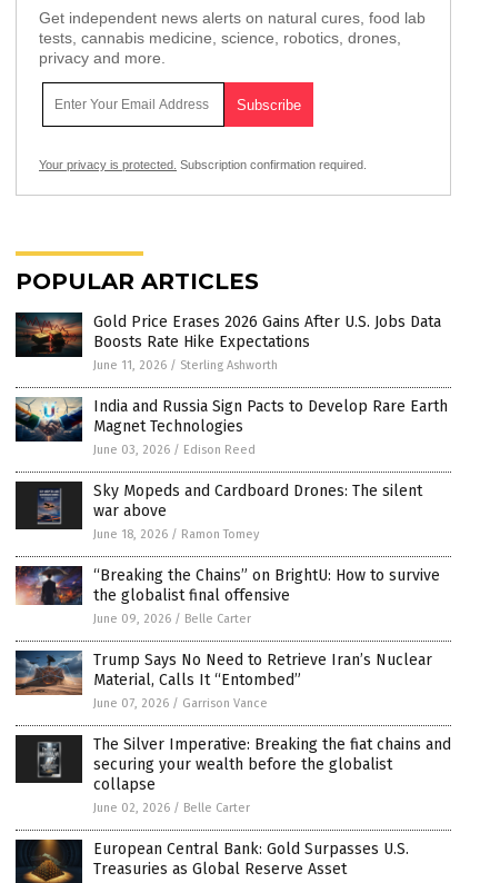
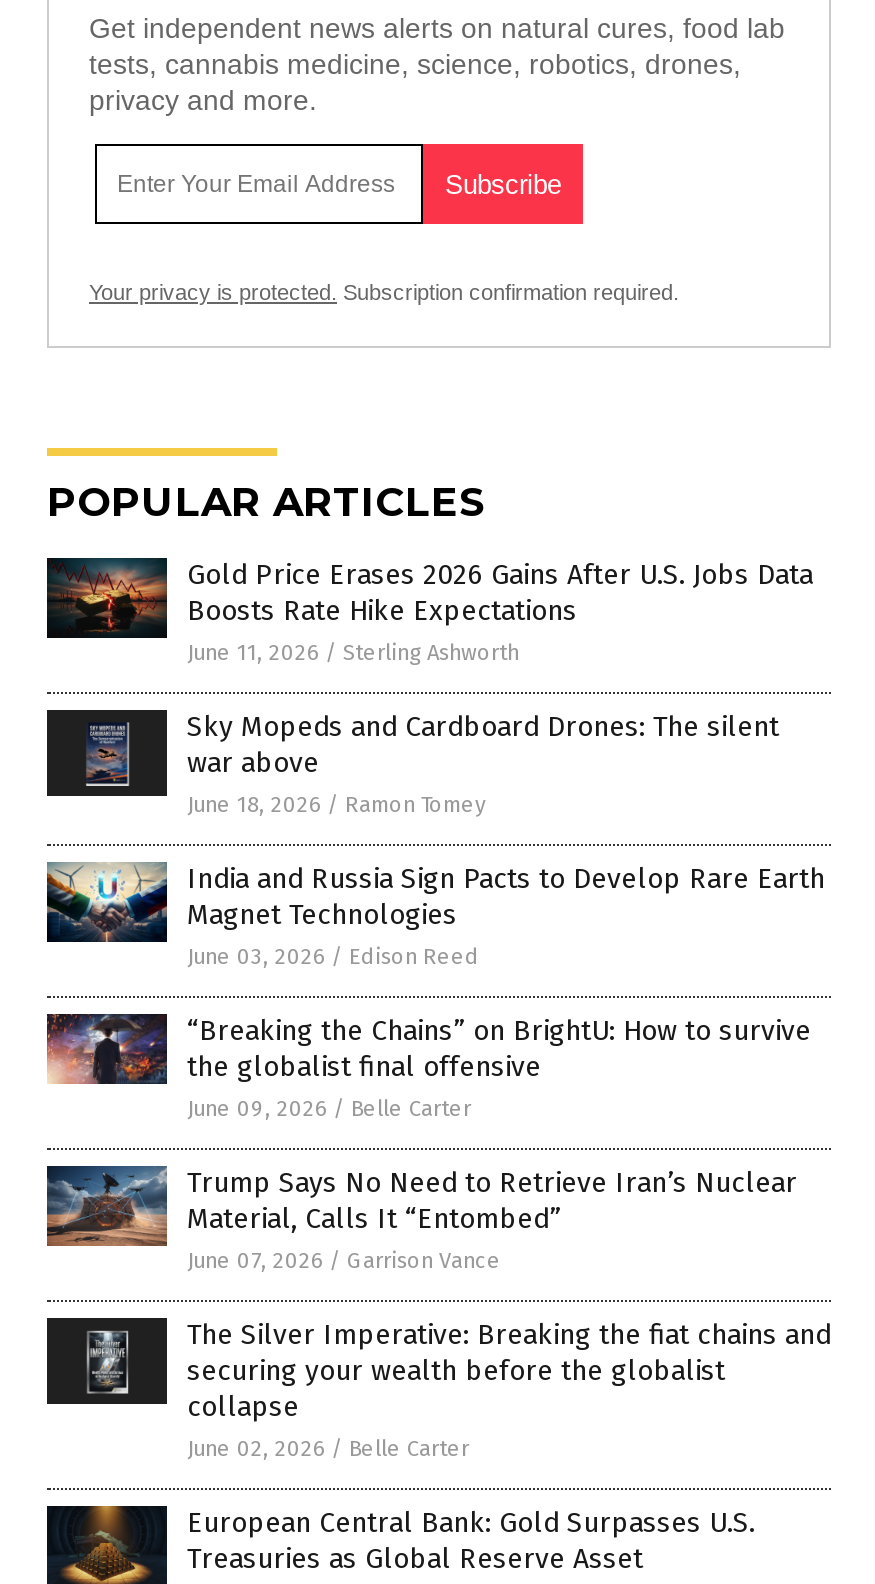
moved down: [image] | India and Russia Sign Pacts to Develop Rare Earth | Magnet Technologies | June 03, 2026 / Edison Reed

moved up: [image] | Sky Mopeds and Cardboard Drones: The silent | war above | June 18, 2026 / Ramon Tomey
